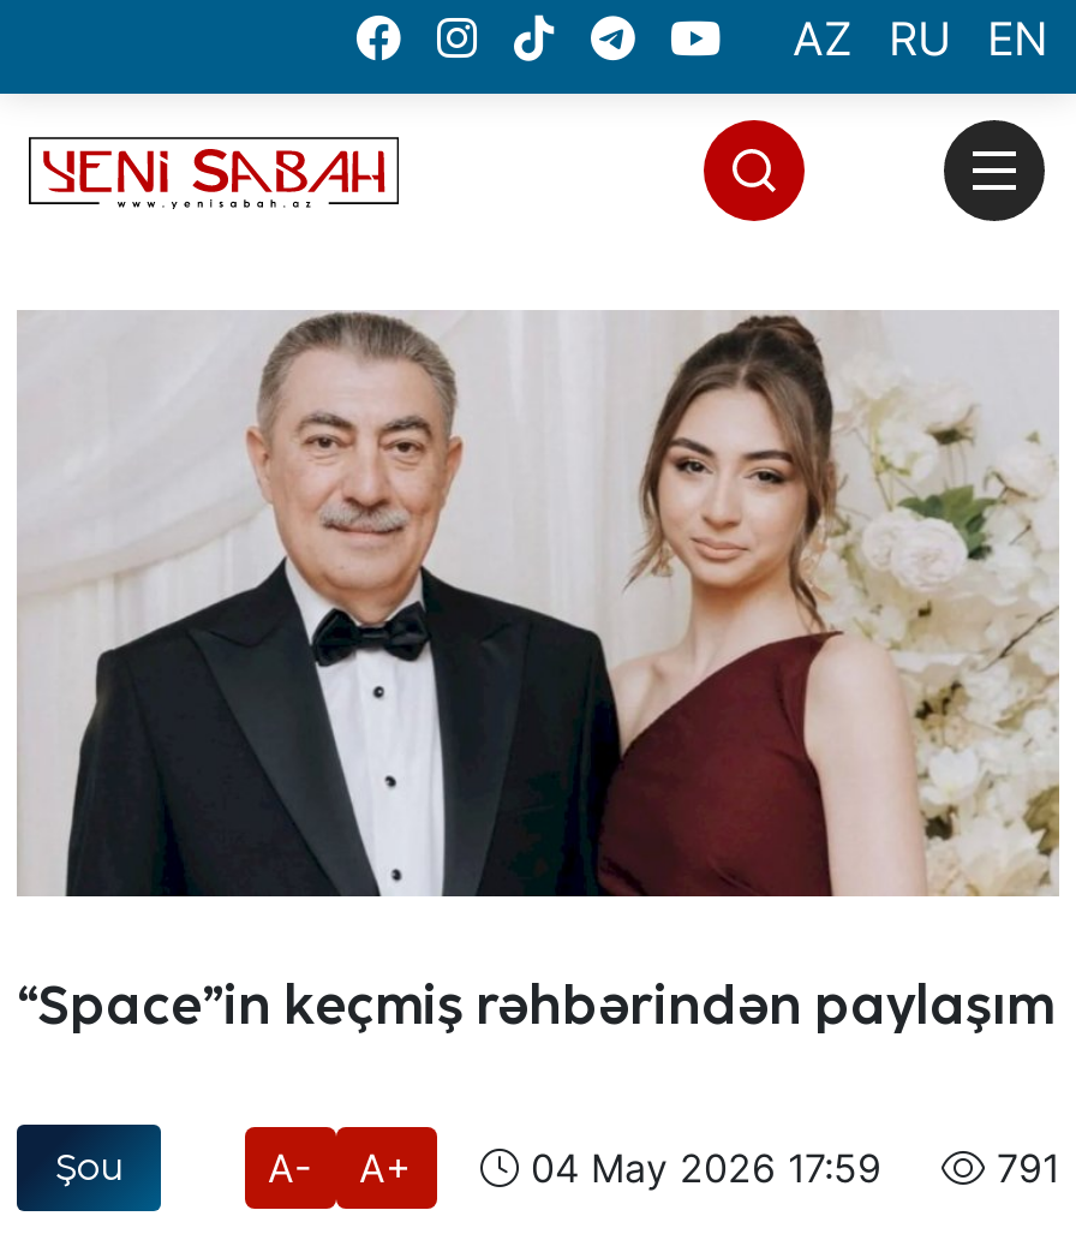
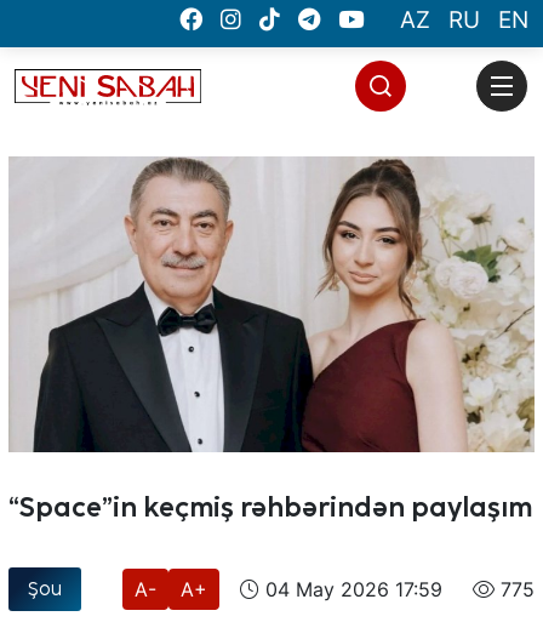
- 04 May 2026 17:59 791
+ 04 May 2026 17:59 775
